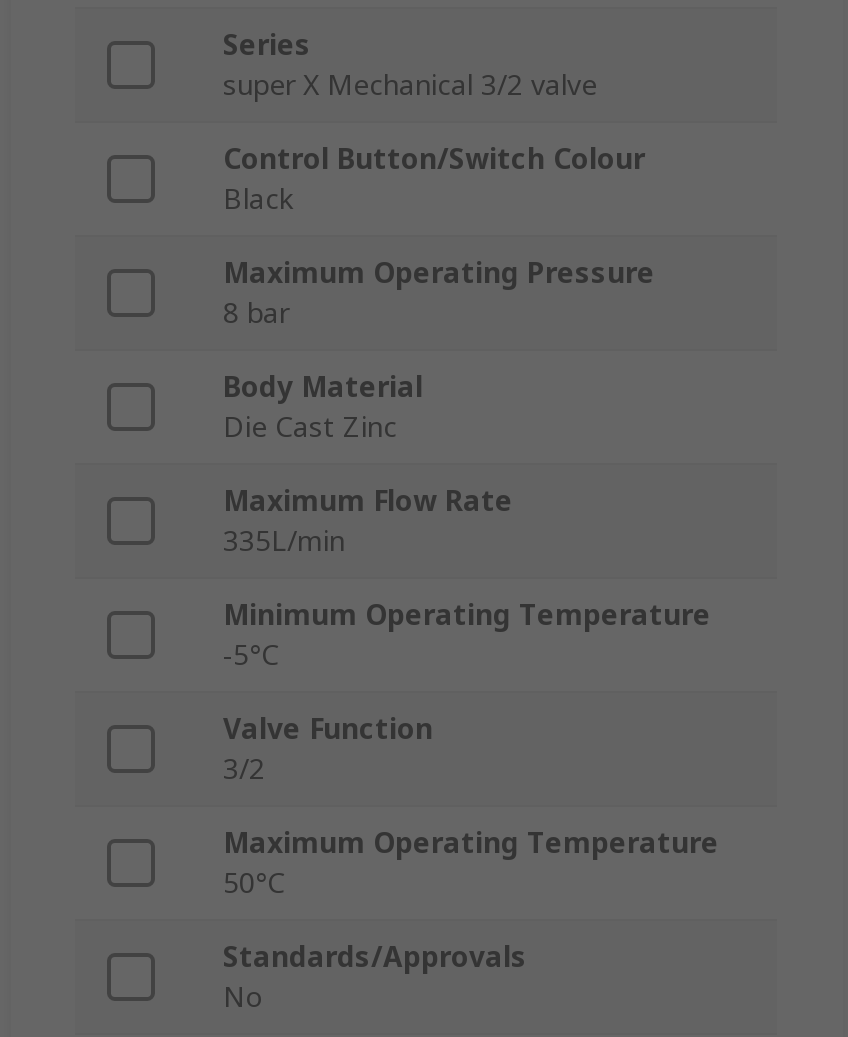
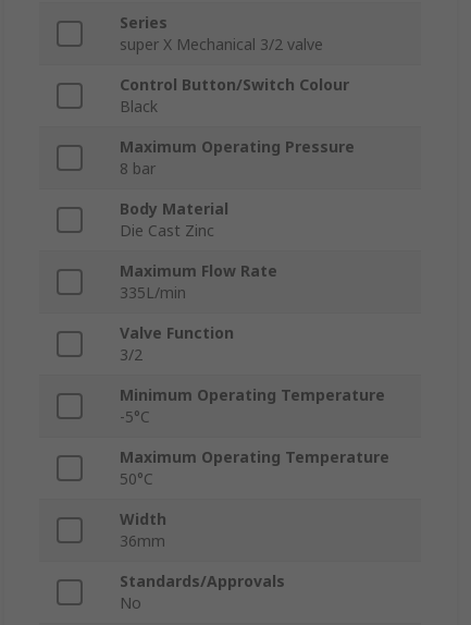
moved down: Minimum Operating Temperature | -5°C

moved up: Valve Function | 3/2

+ Width
+ 36mm
